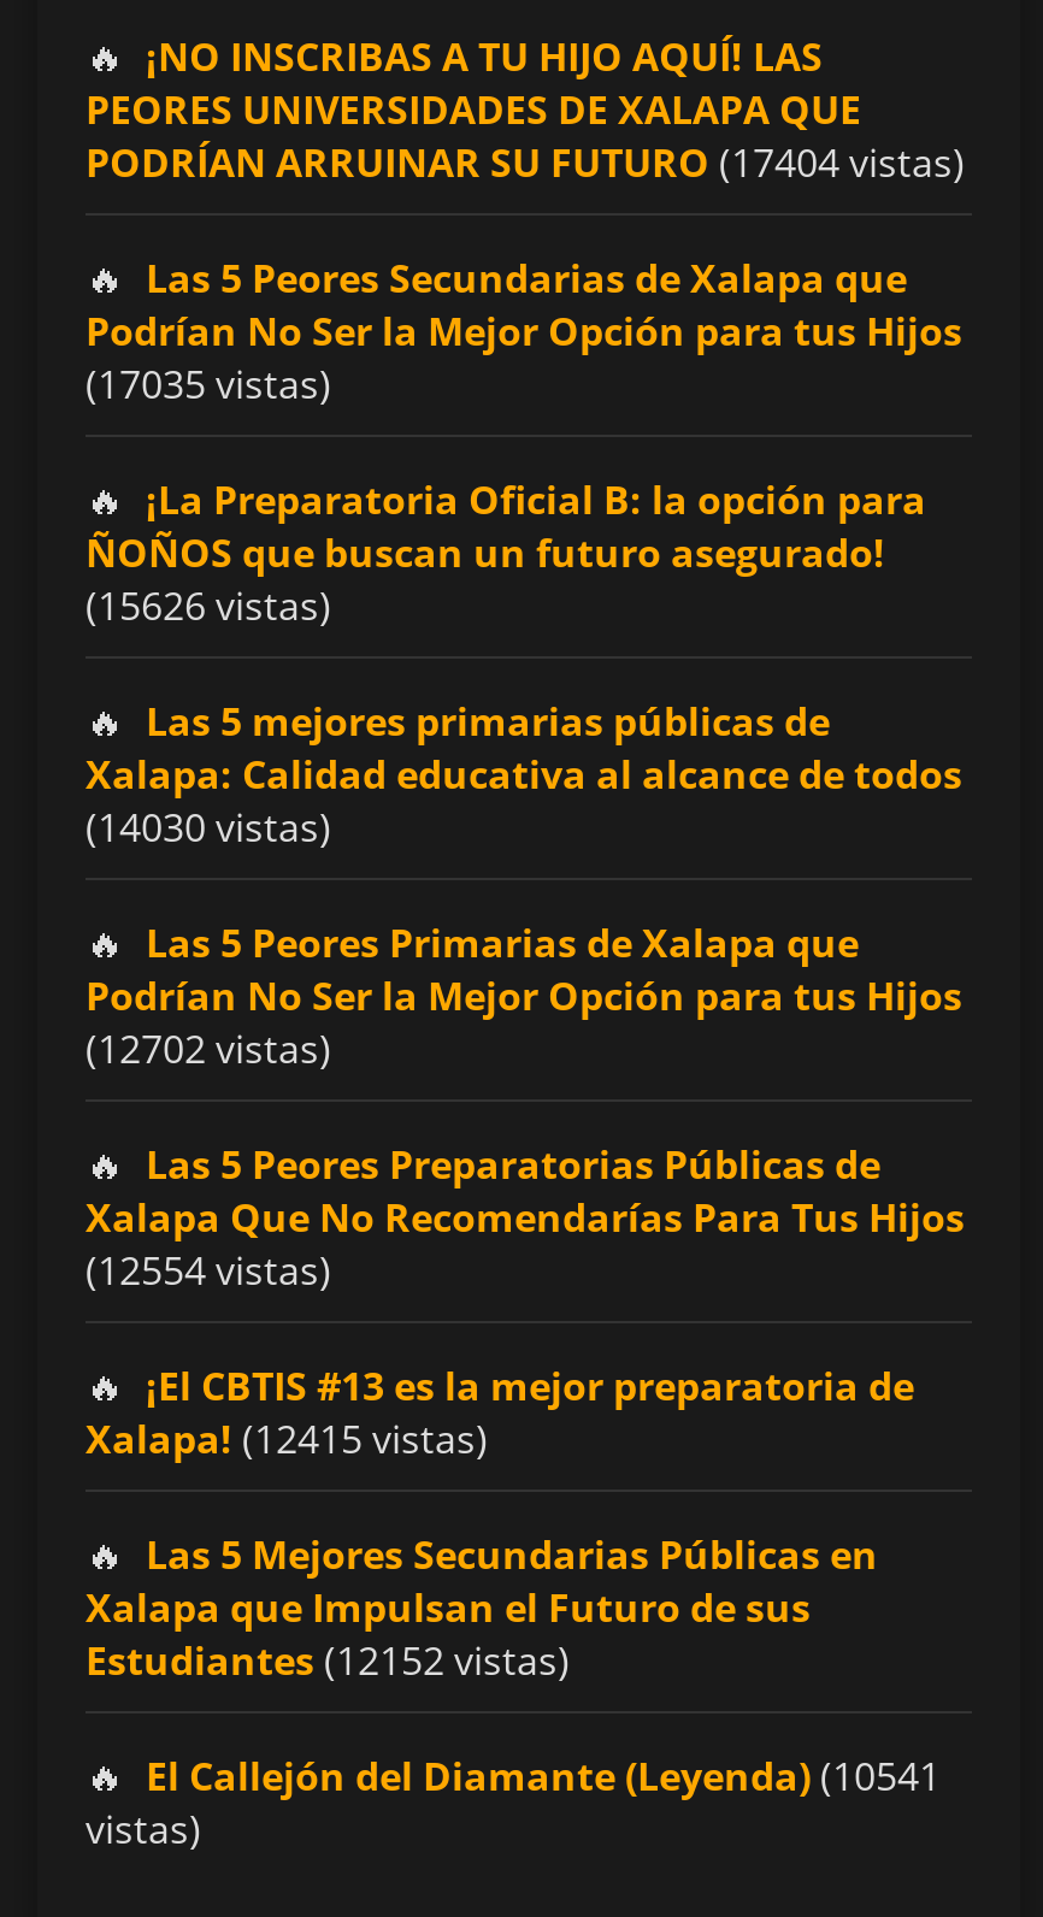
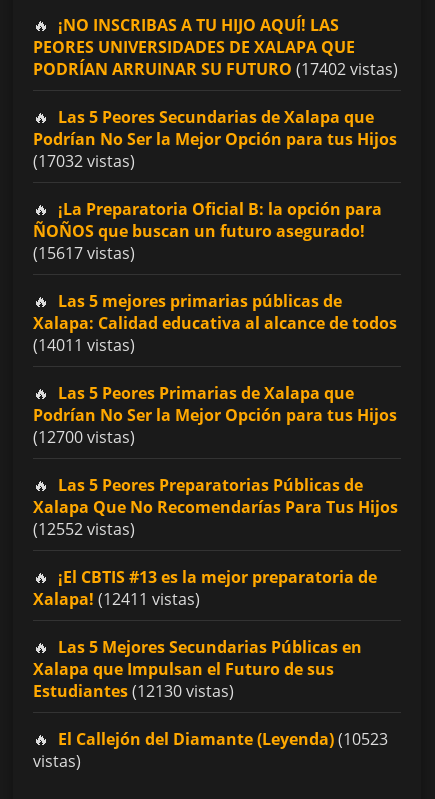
- PODRÍAN ARRUINAR SU FUTURO (17404 vistas)
+ PODRÍAN ARRUINAR SU FUTURO (17402 vistas)

- (17035 vistas)
+ (17032 vistas)

- (15626 vistas)
+ (15617 vistas)

- (14030 vistas)
+ (14011 vistas)

- (12702 vistas)
+ (12700 vistas)

- (12554 vistas)
+ (12552 vistas)

- Xalapa! (12415 vistas)
+ Xalapa! (12411 vistas)

- Estudiantes (12152 vistas)
+ Estudiantes (12130 vistas)

- El Callejón del Diamante (Leyenda) (10541
+ El Callejón del Diamante (Leyenda) (10523
